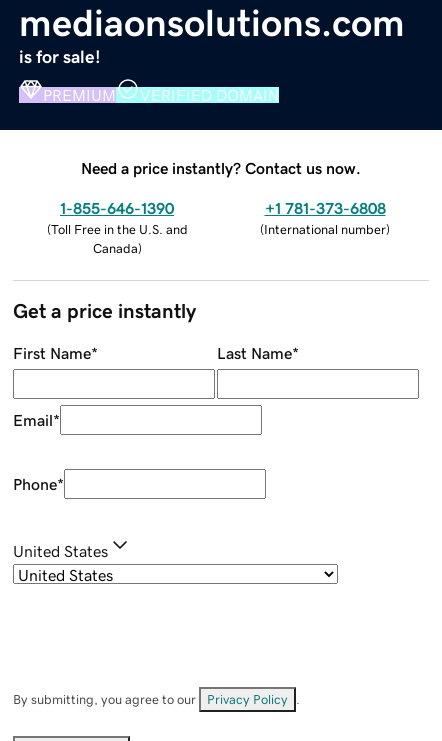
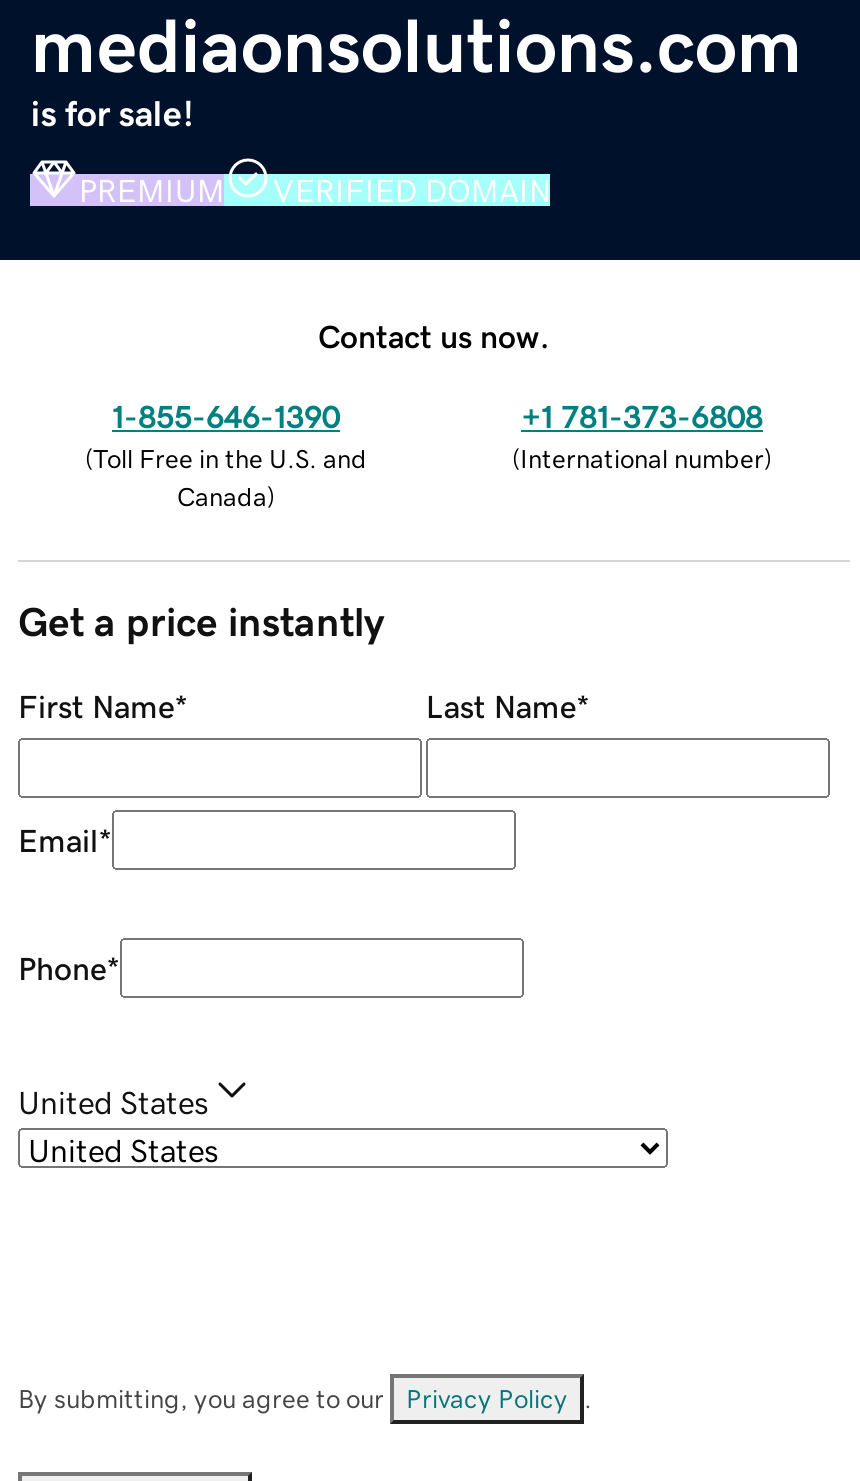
- Need a price instantly? Contact us now.
+ Contact us now.
